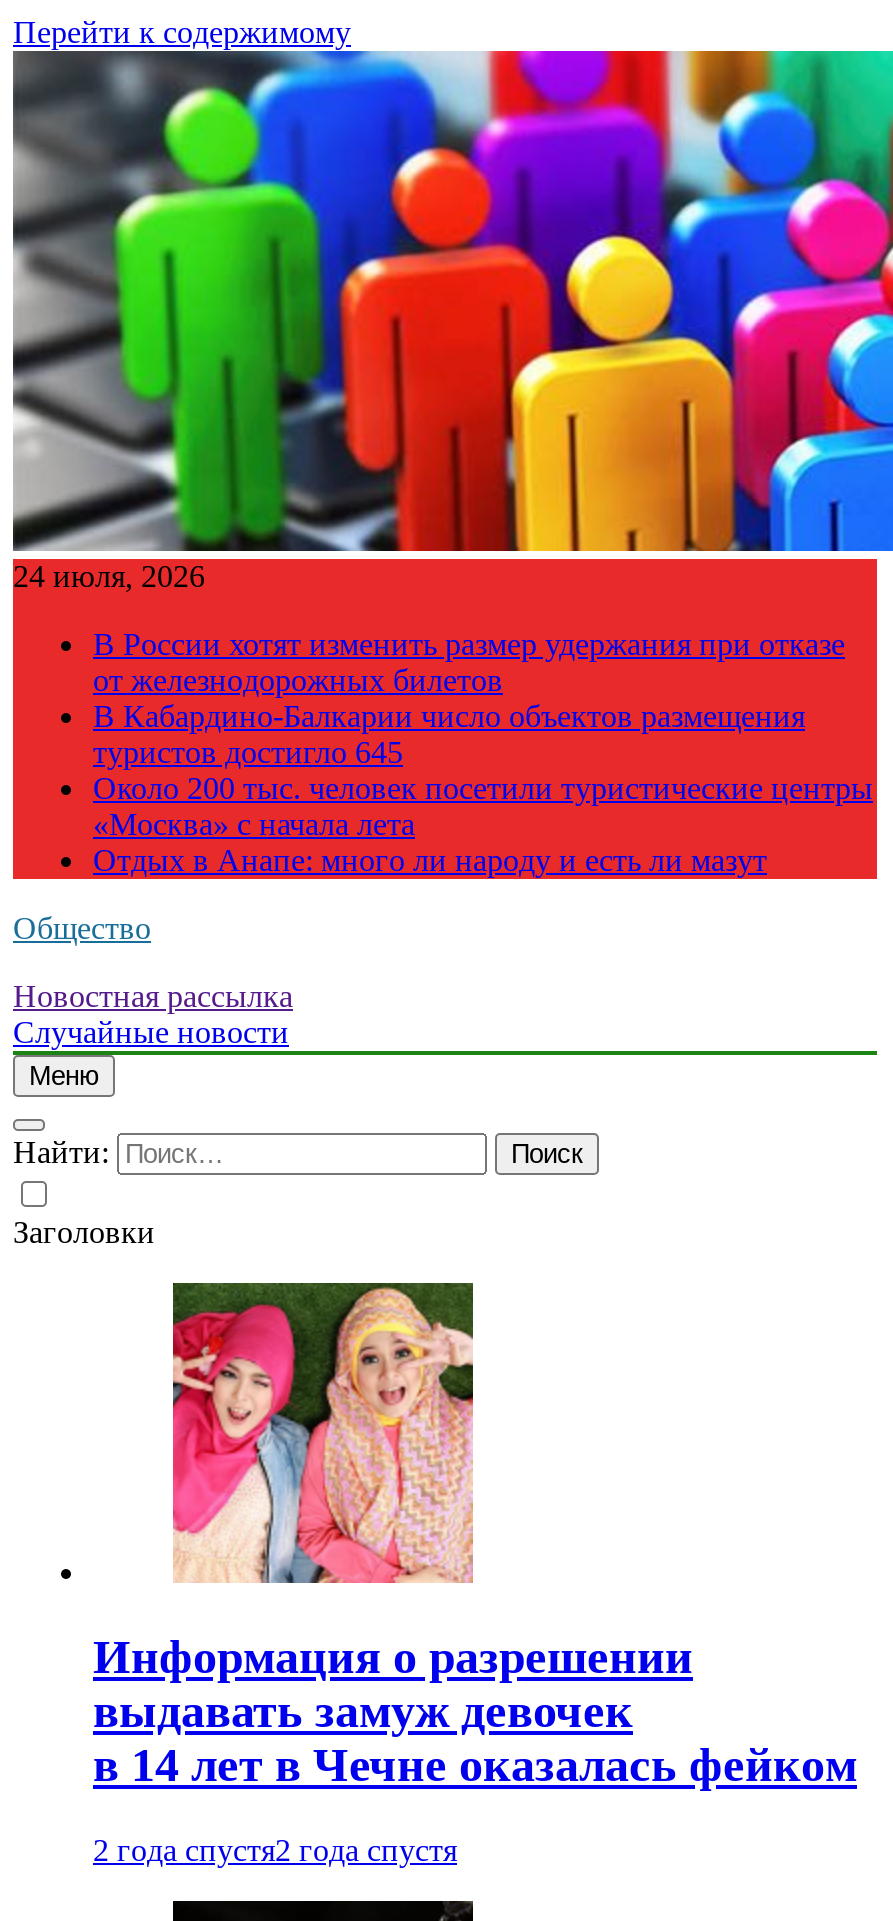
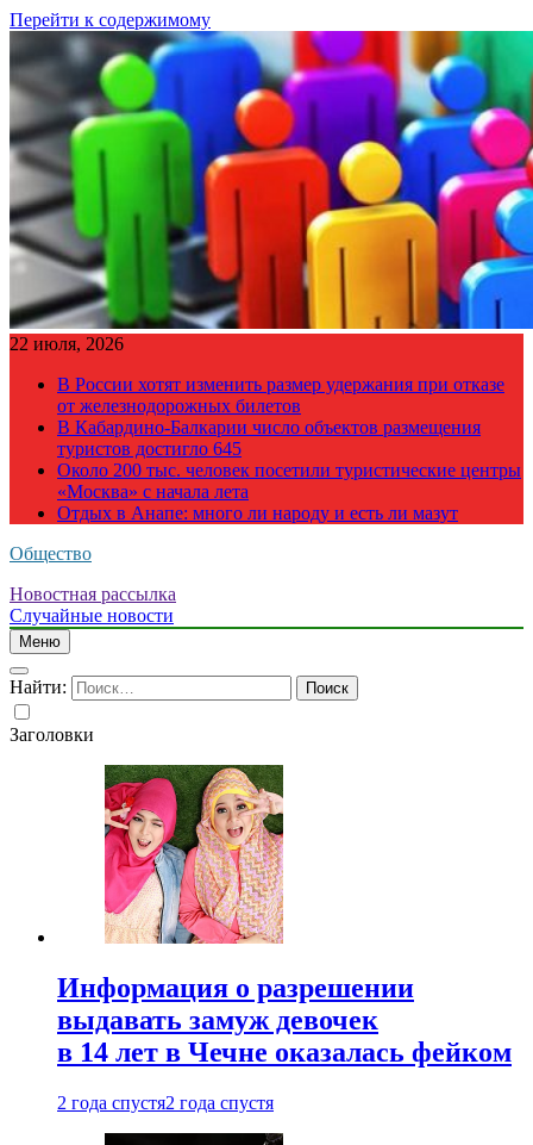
- 24 июля, 2026
+ 22 июля, 2026
